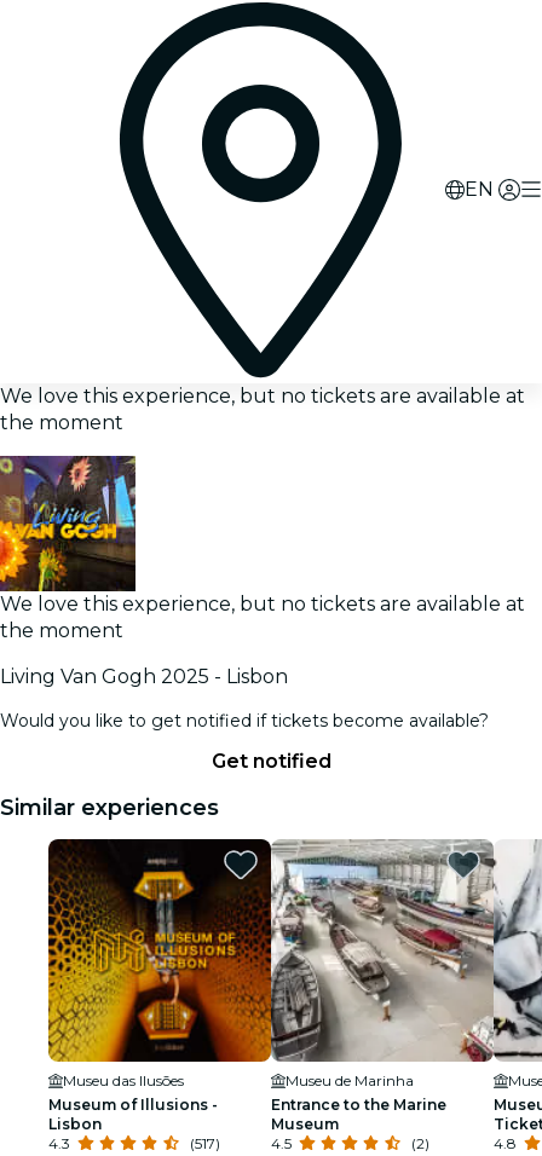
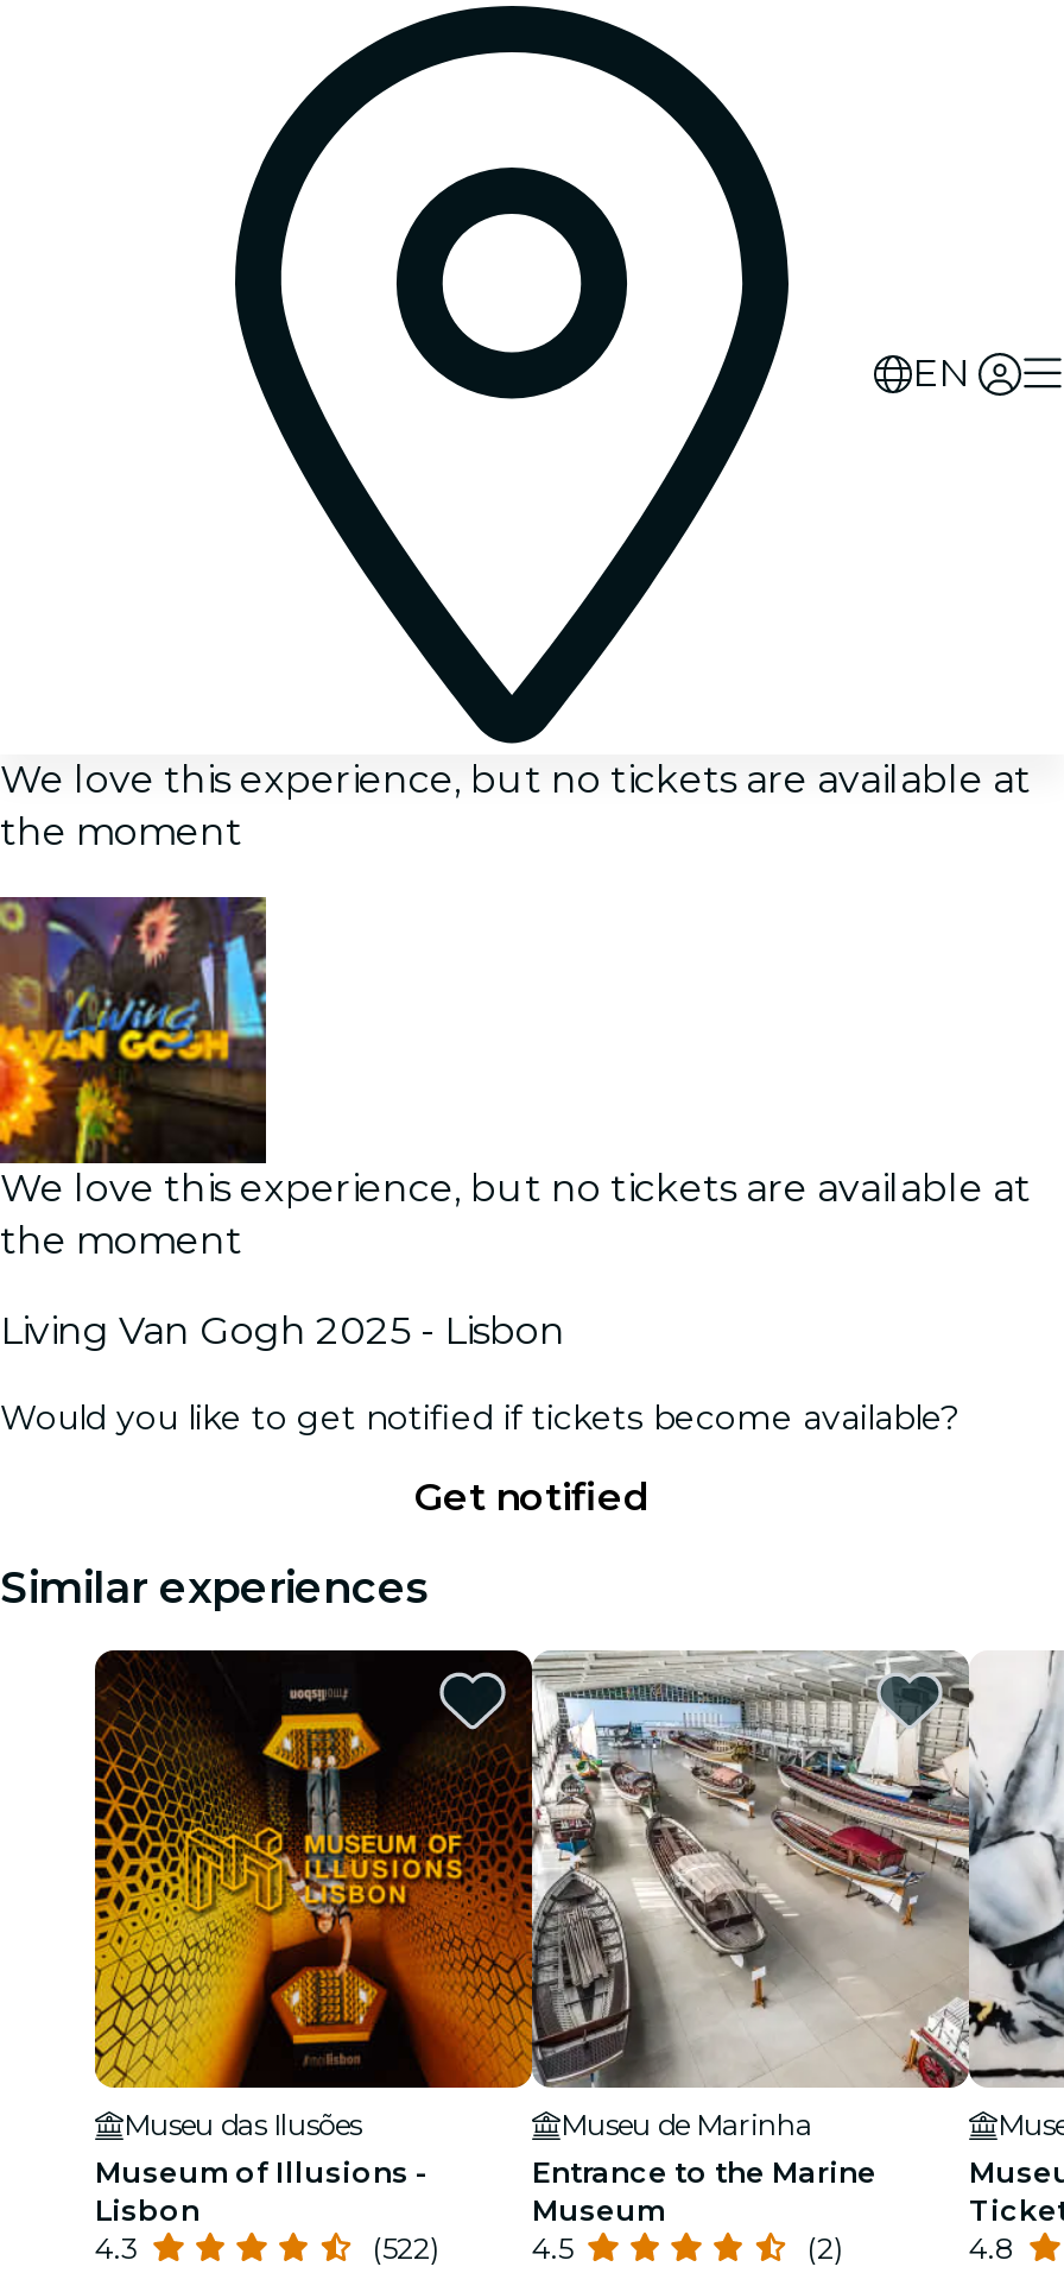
- (517)
+ (522)
